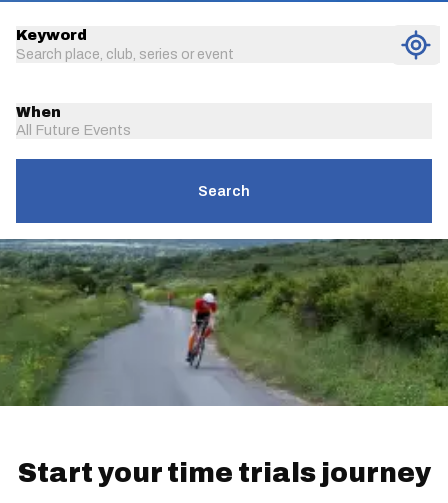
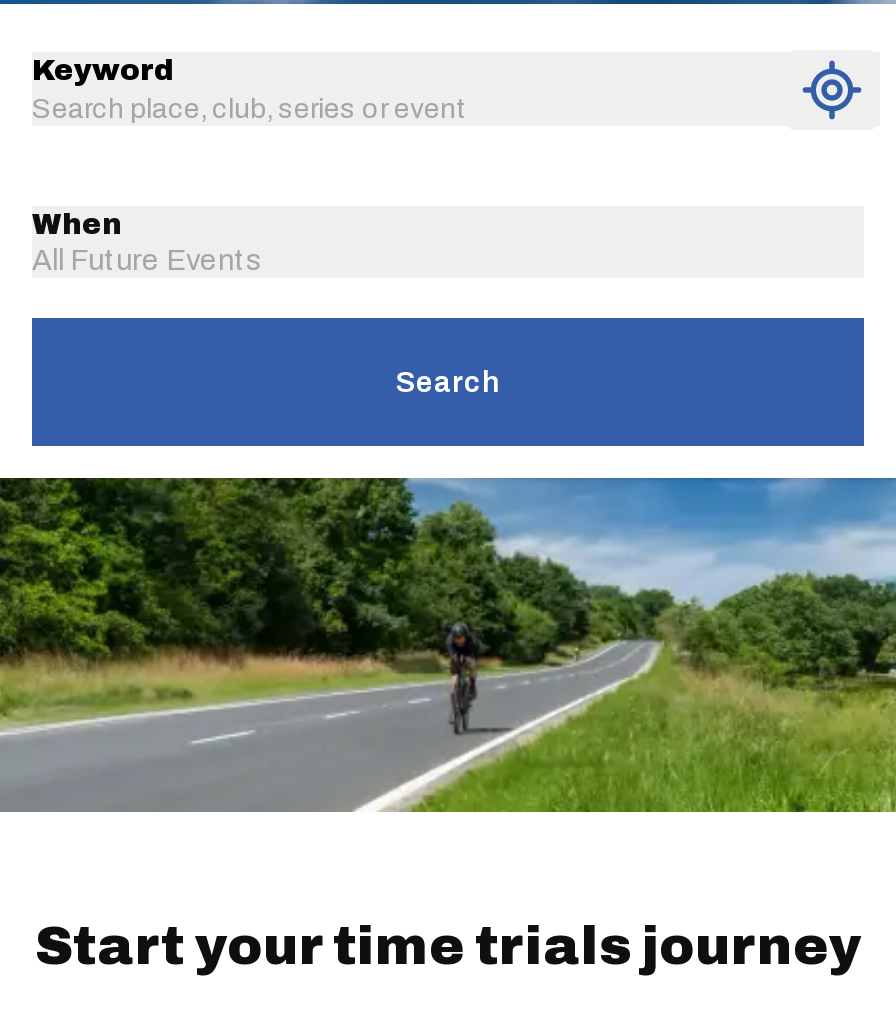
- [image]
+ [image]
